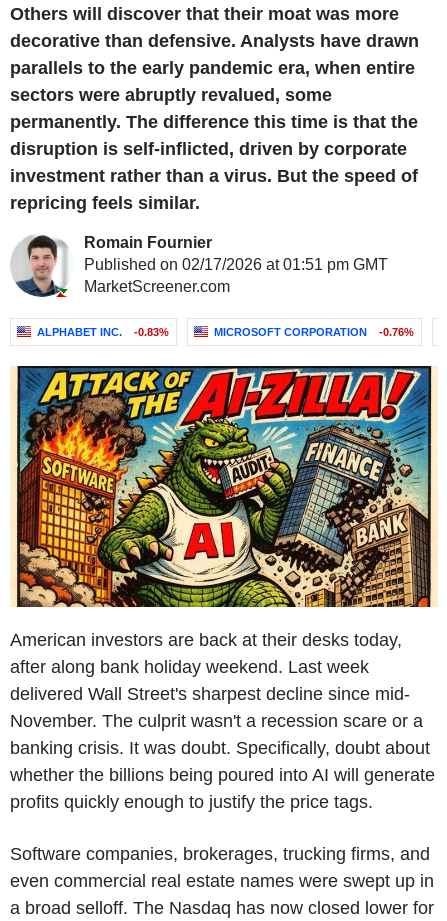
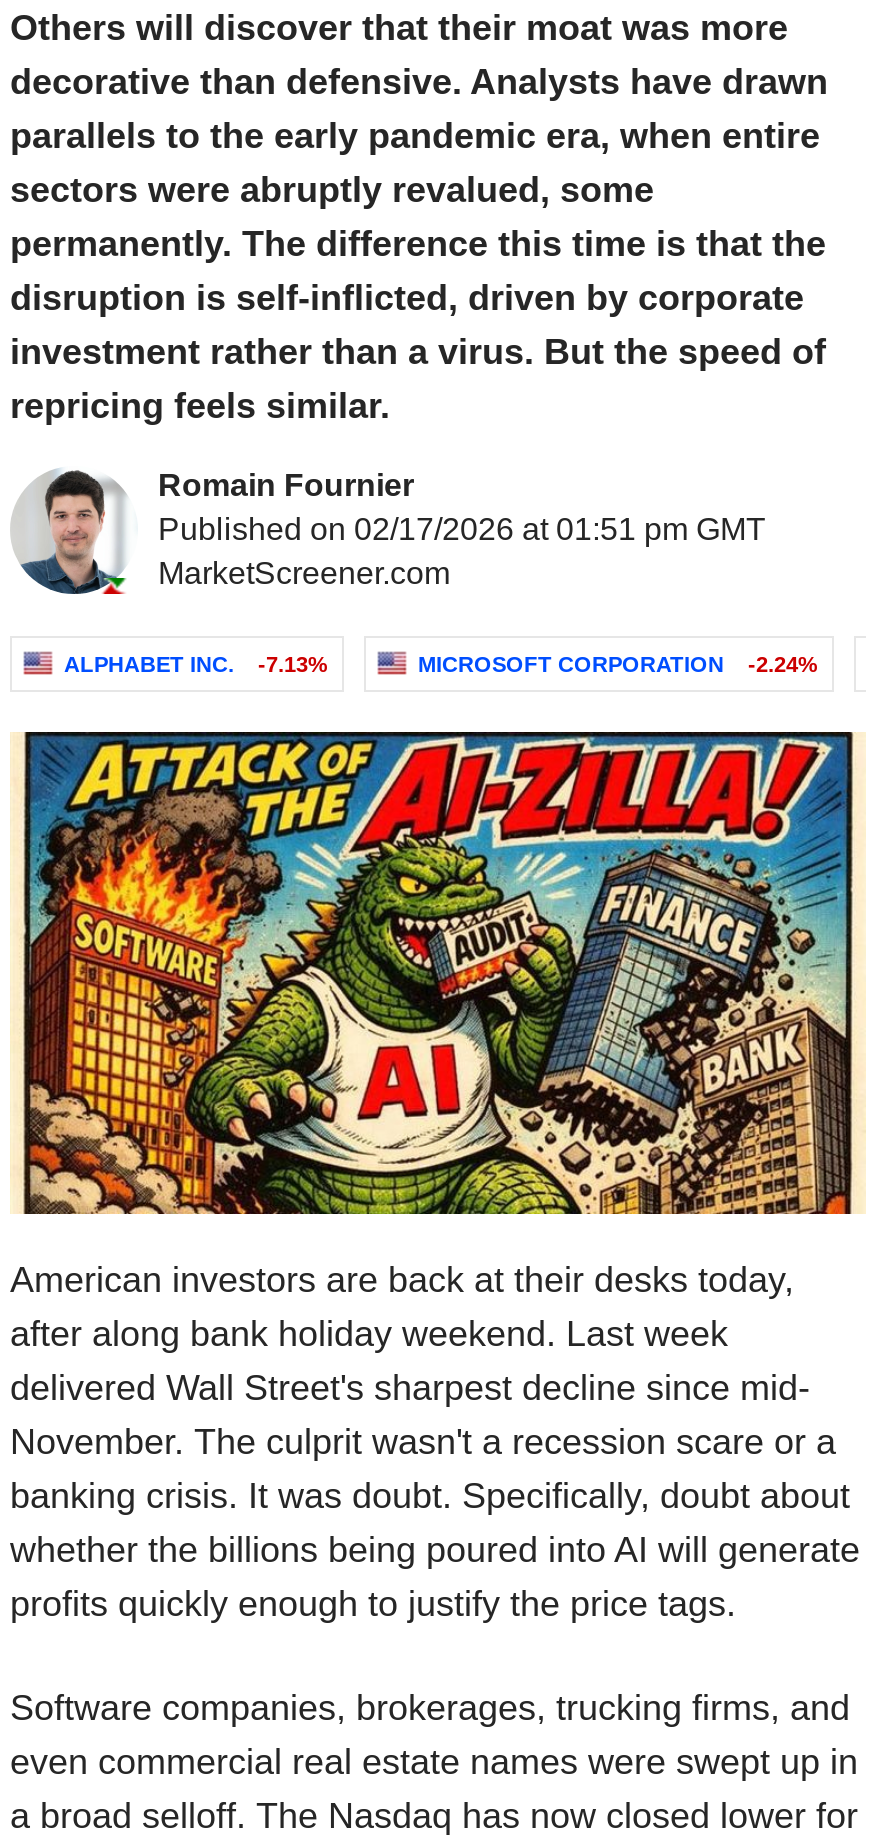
- ALPHABET INC. -0.83%
+ ALPHABET INC. -7.13%

- MICROSOFT CORPORATION -0.76%
+ MICROSOFT CORPORATION -2.24%
